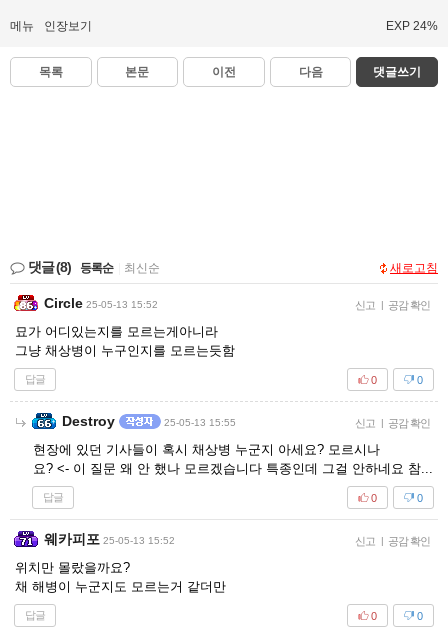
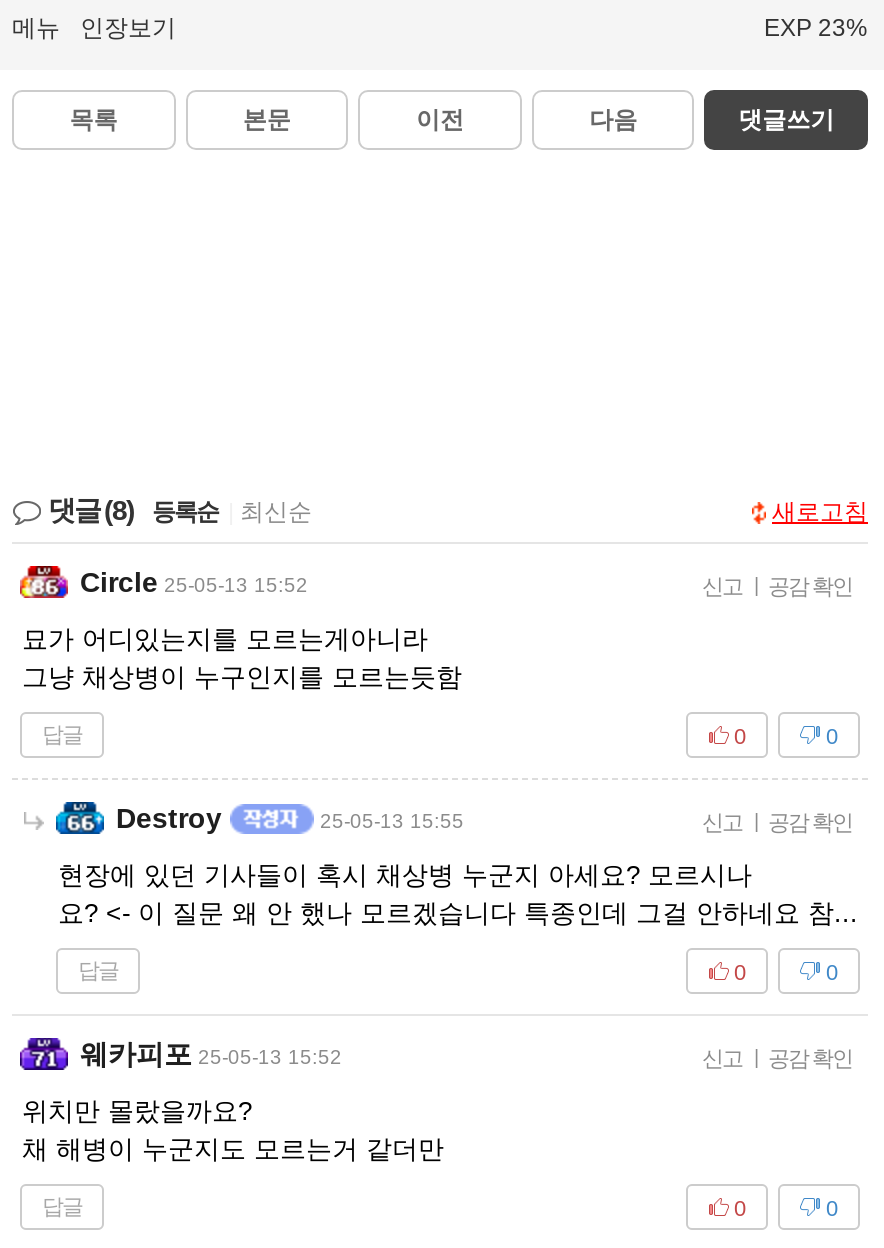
- EXP 24%
+ EXP 23%
